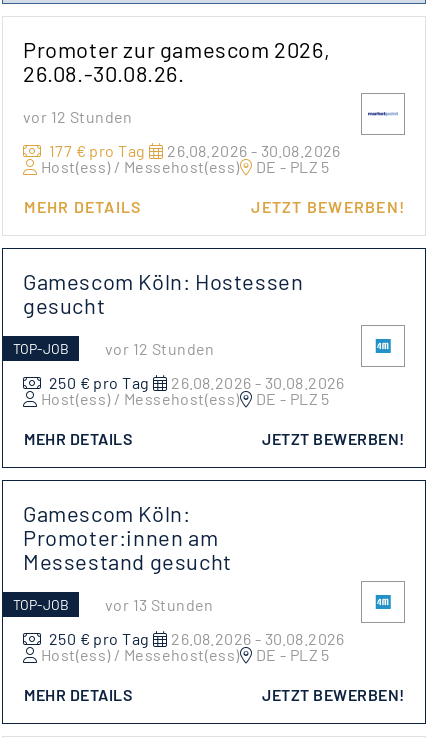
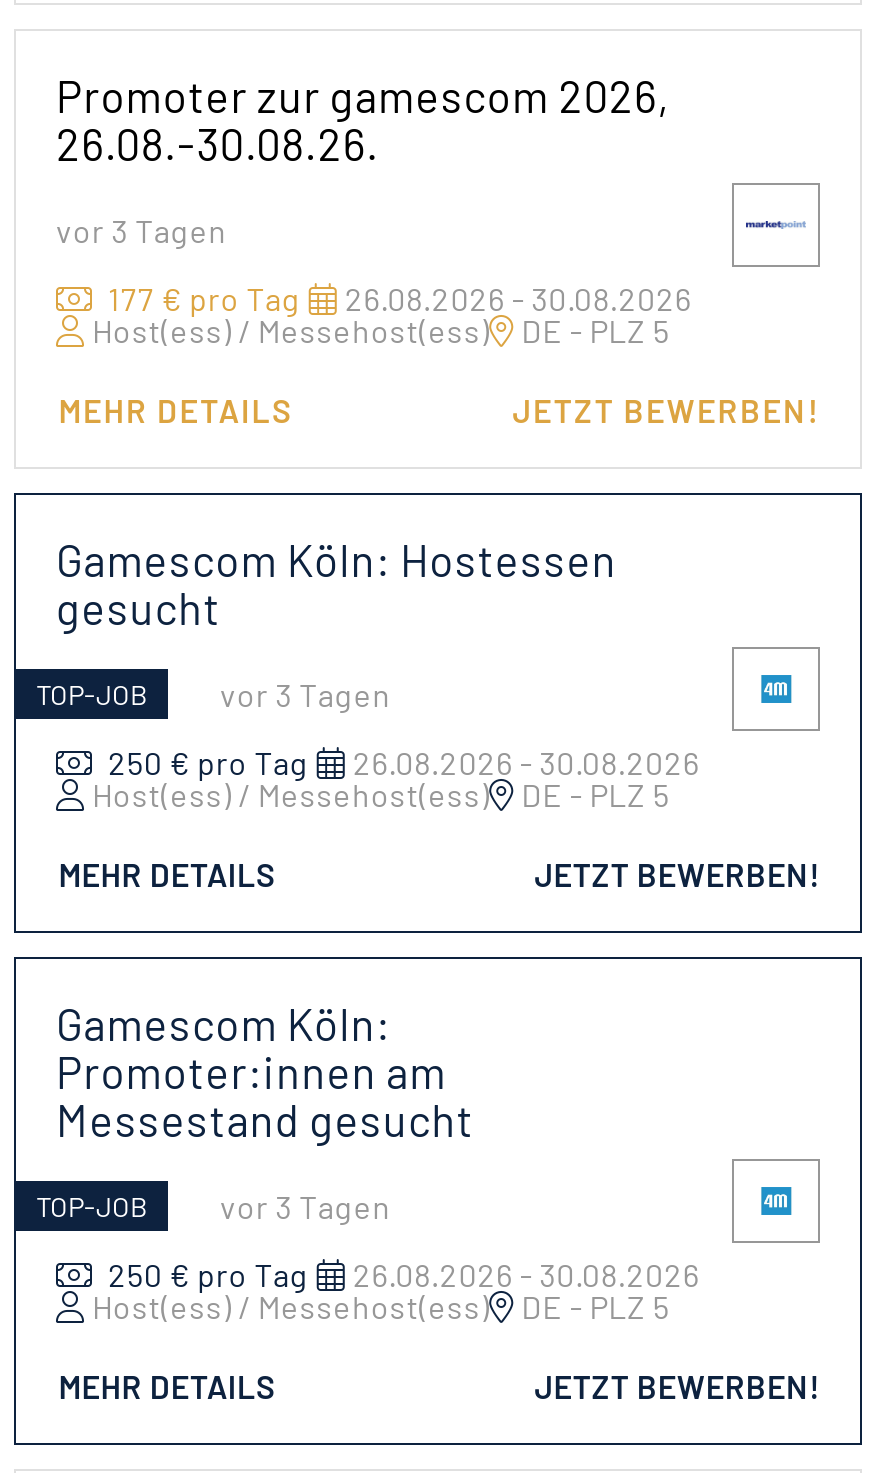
- vor 12 Stunden
+ vor 3 Tagen

- vor 12 Stunden
+ vor 3 Tagen

- vor 13 Stunden
+ vor 3 Tagen
